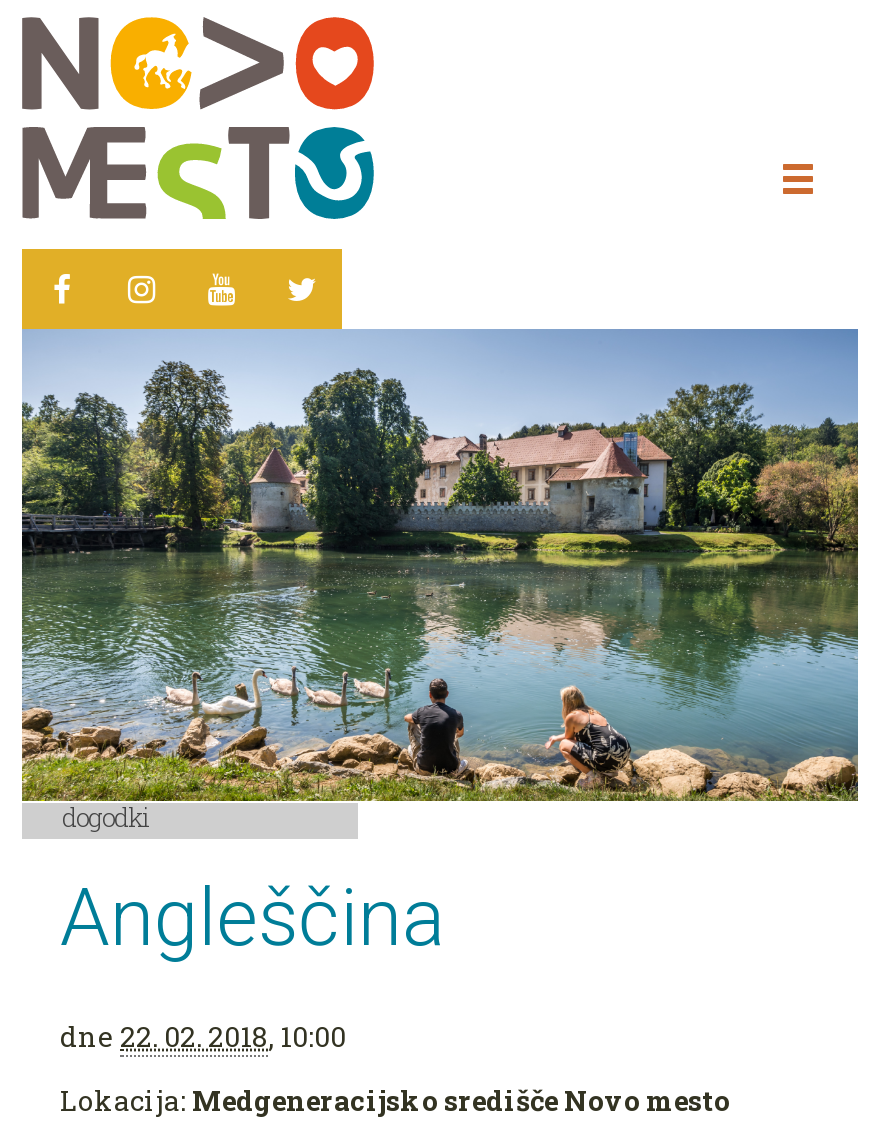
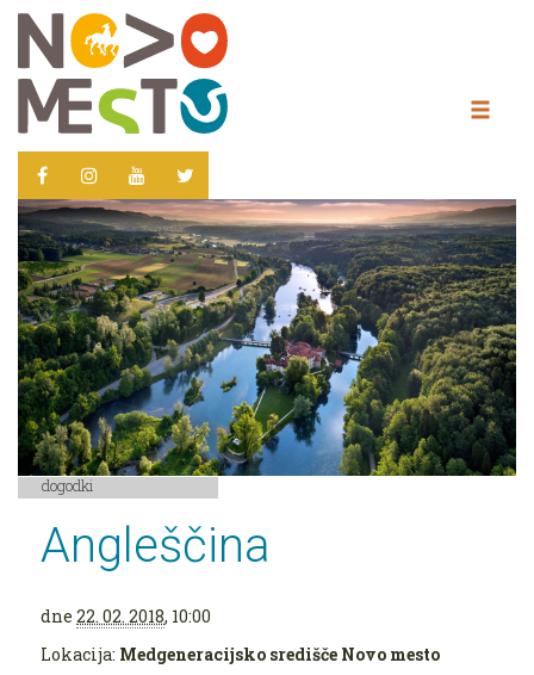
- [image]
+ [image]
